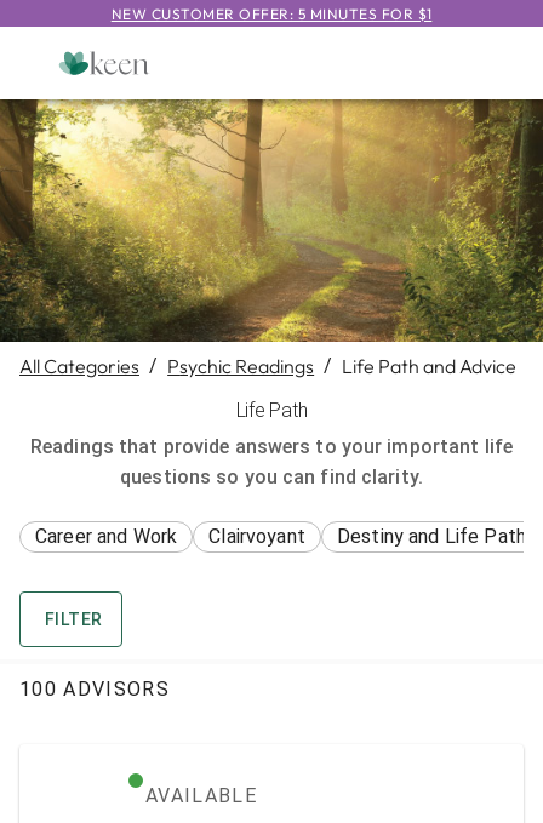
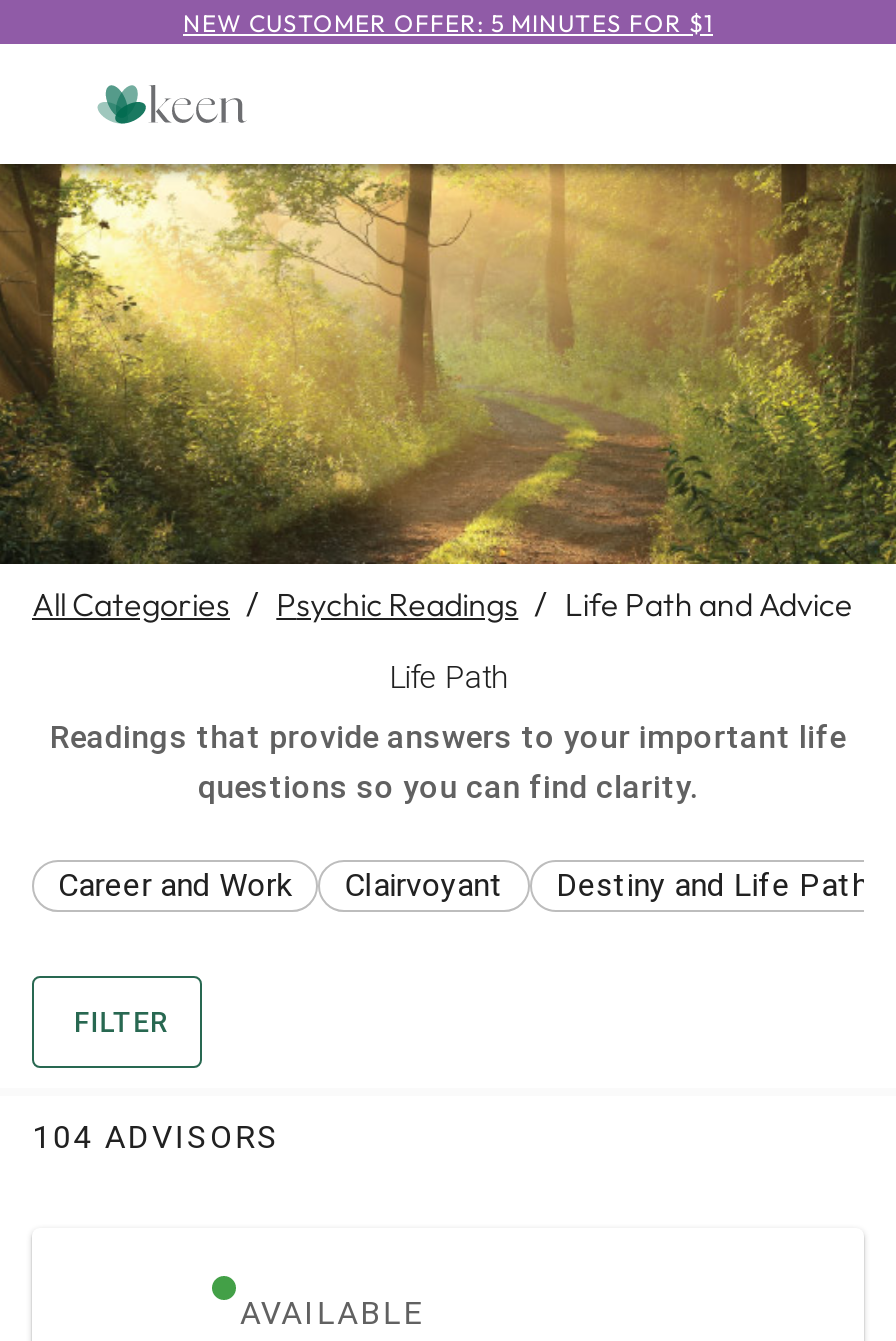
- 100 ADVISORS
+ 104 ADVISORS
